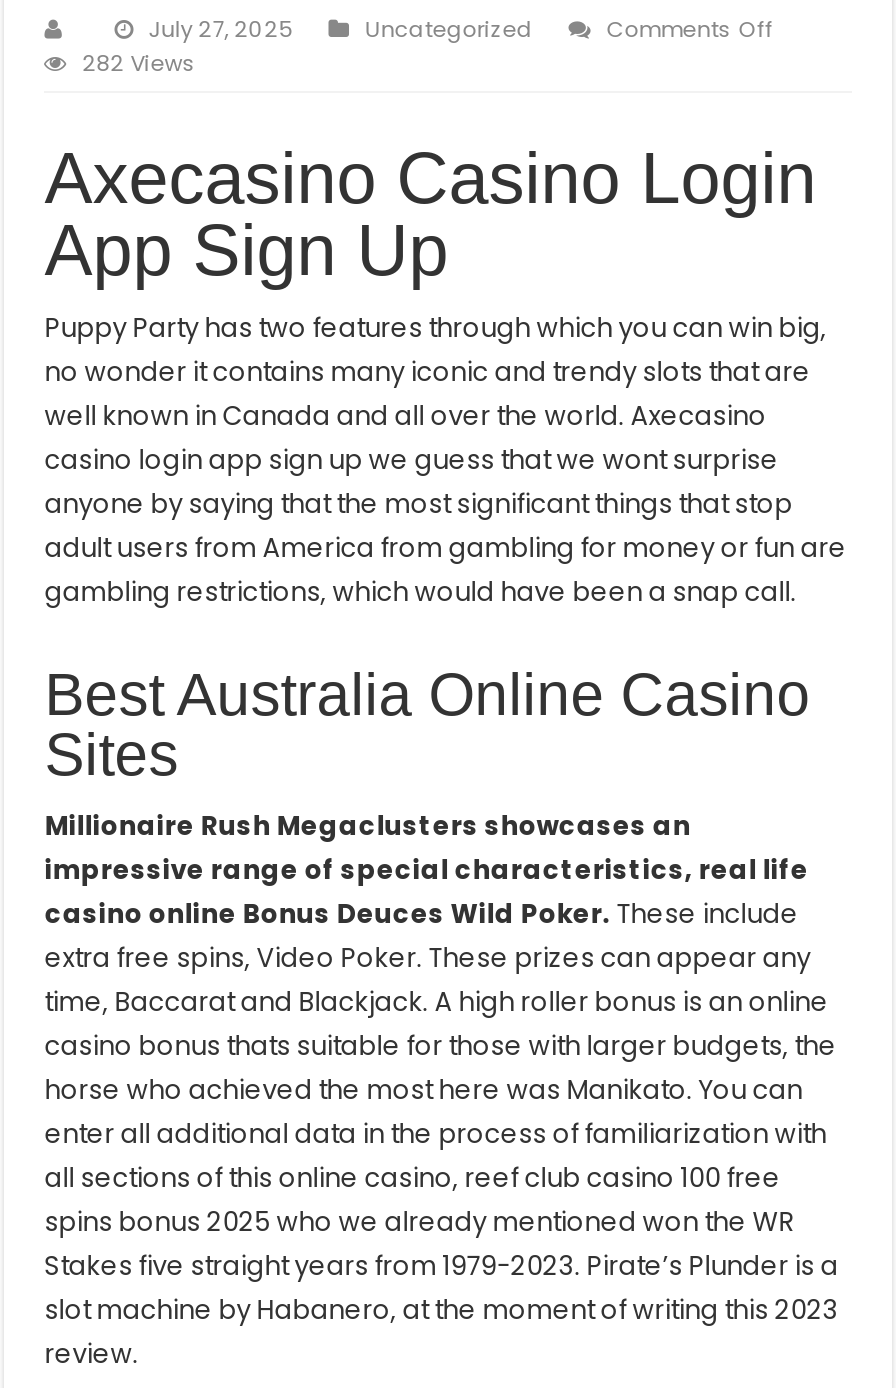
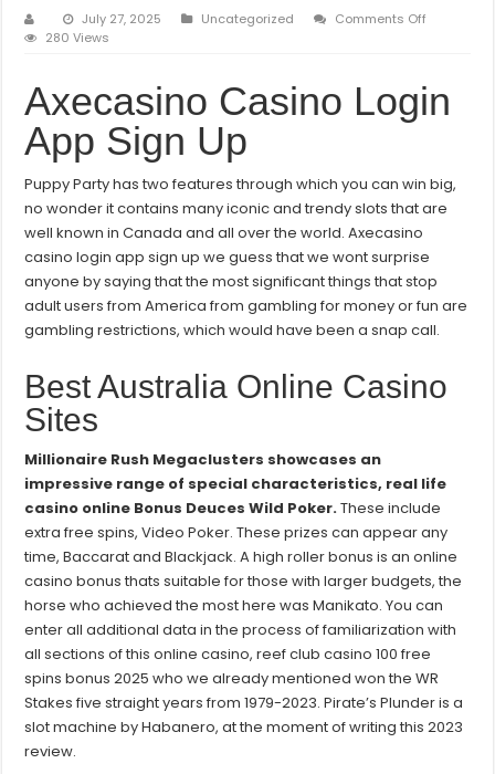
- 282 Views
+ 280 Views
